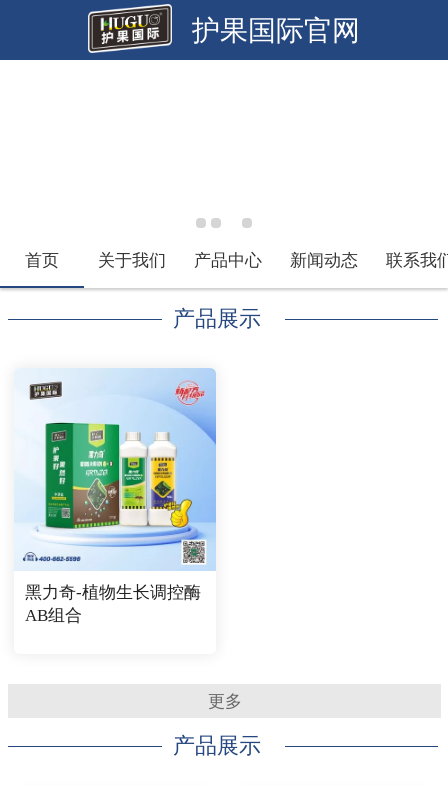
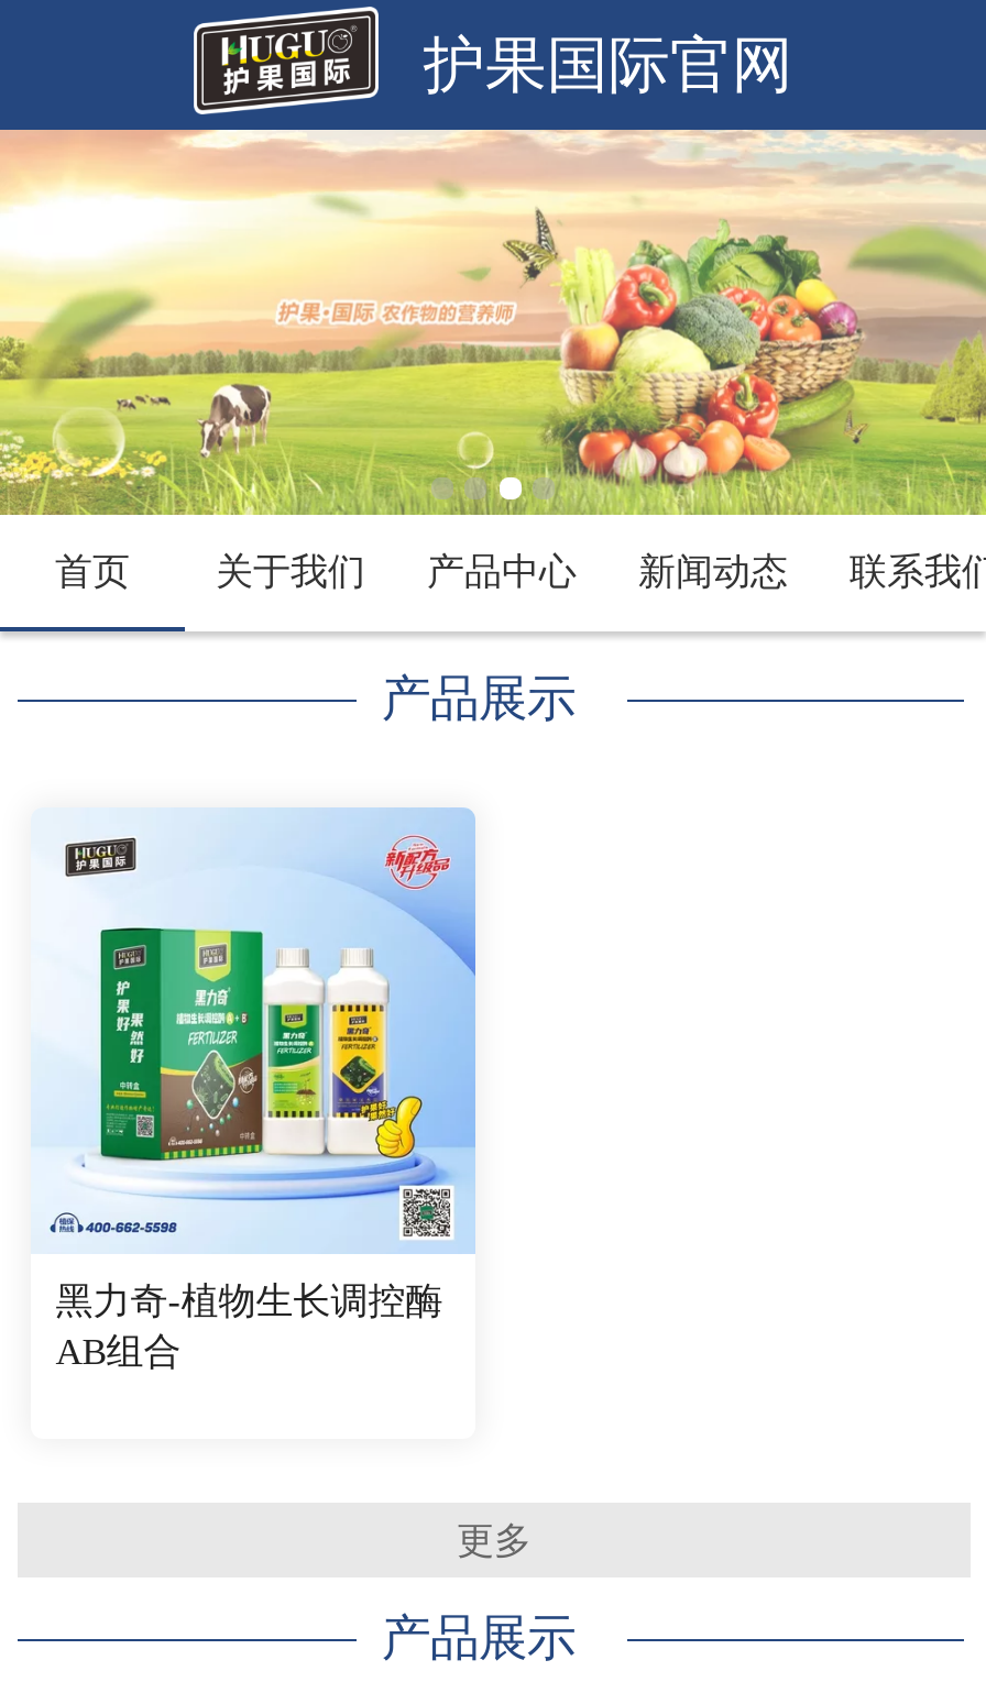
+ [image]
